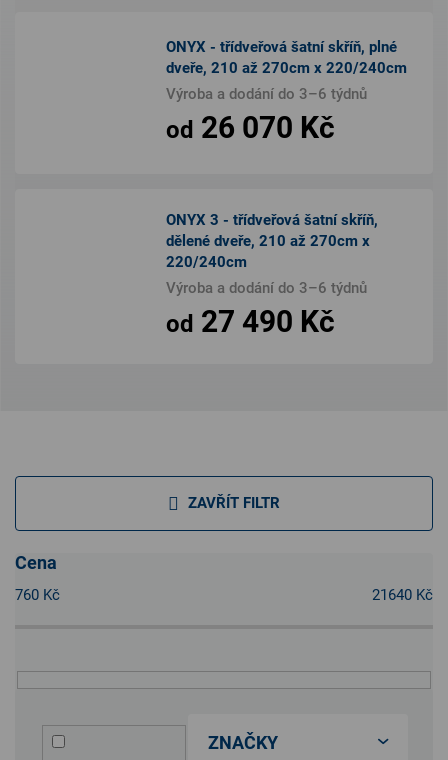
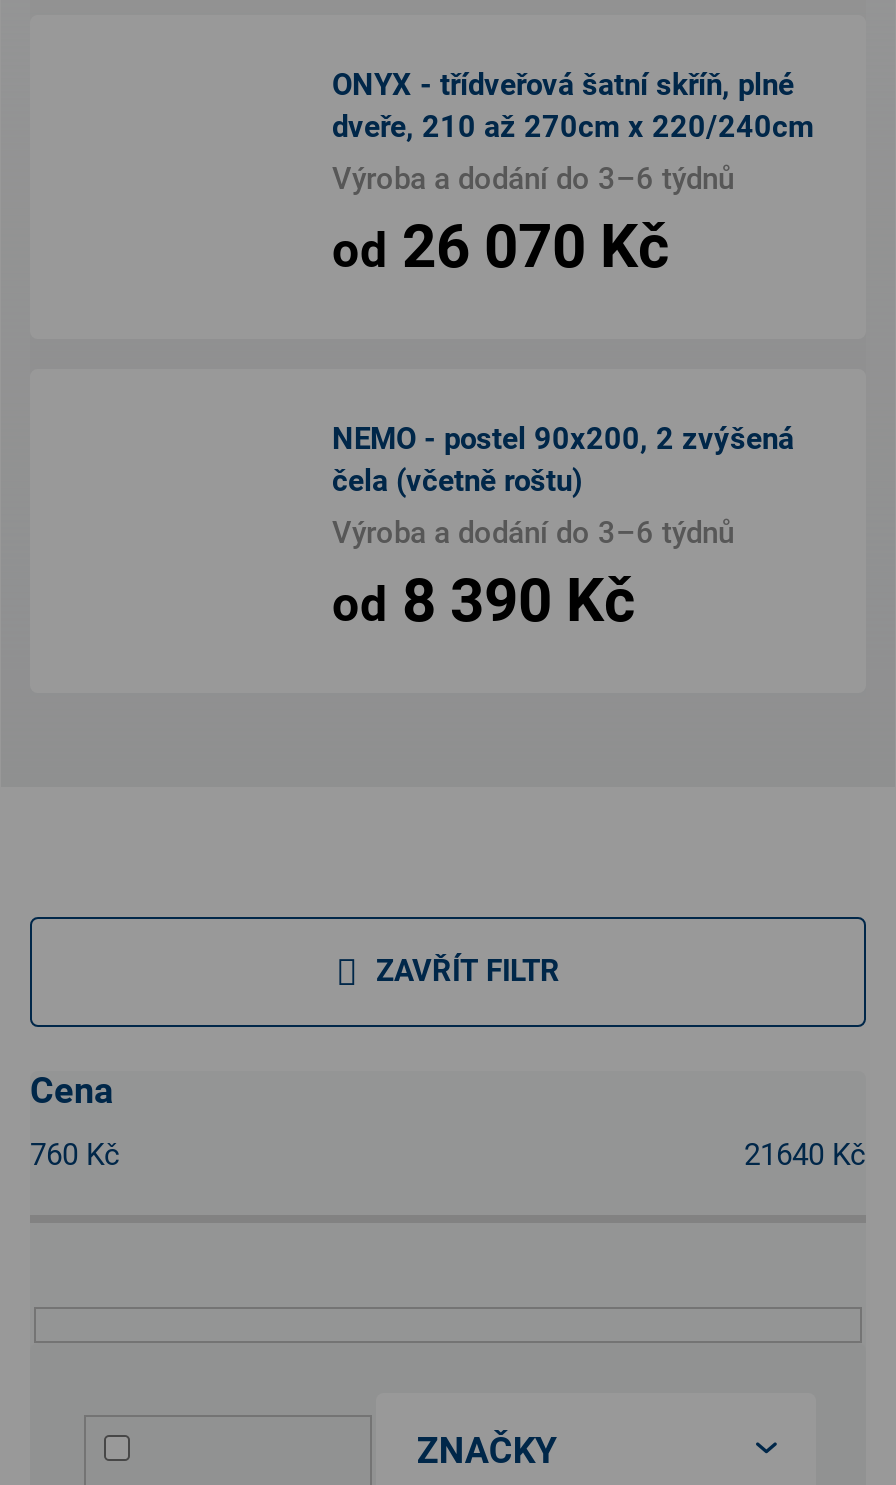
- ONYX 3 - třídveřová šatní skříň,
- dělené dveře, 210 až 270cm x
- 220/240cm
+ NEMO - postel 90x200, 2 zvýšená
+ čela (včetně roštu)

- od 27 490 Kč
+ od 8 390 Kč
